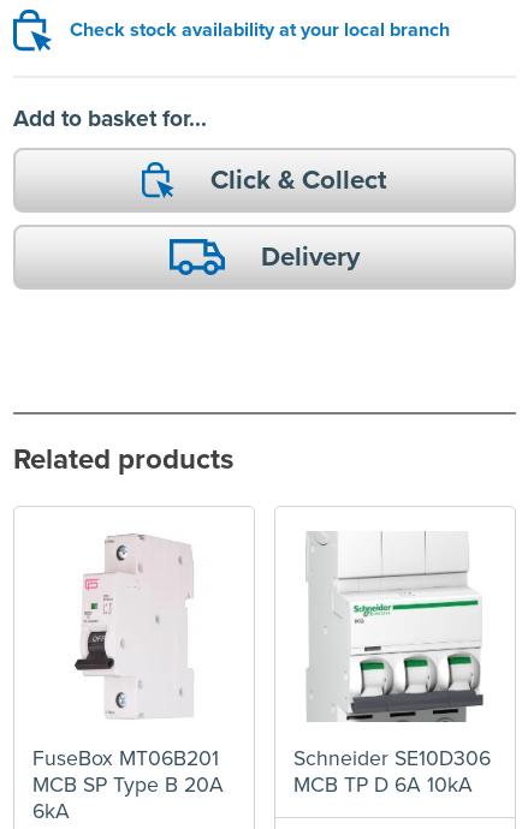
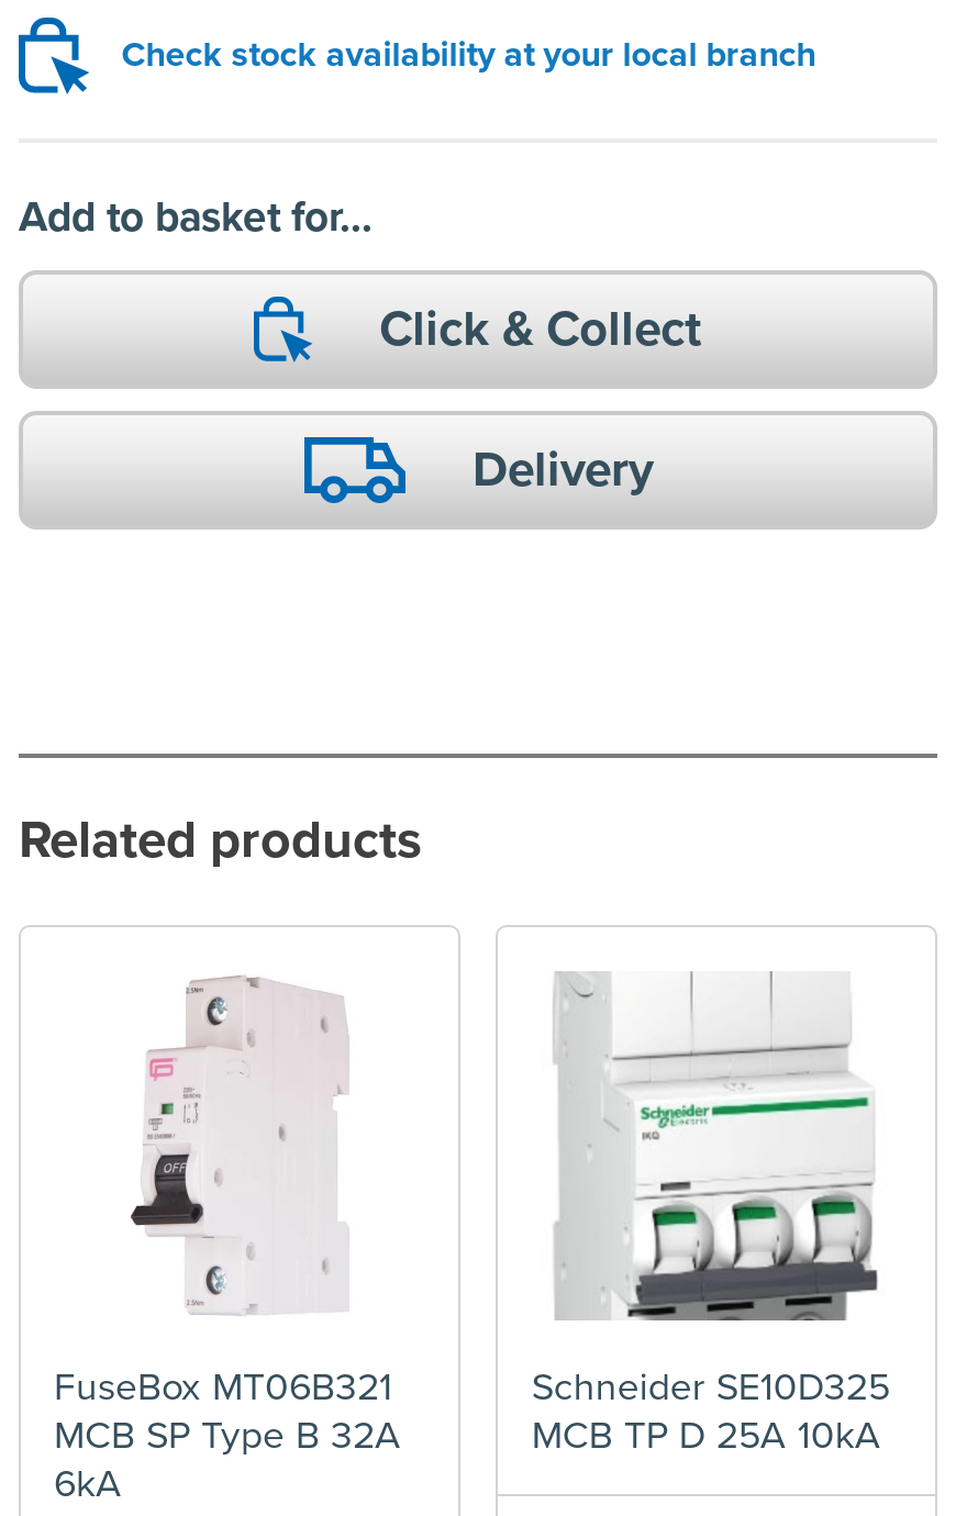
- FuseBox MT06B201
+ FuseBox MT06B321

- Schneider SE10D306
+ Schneider SE10D325

- MCB SP Type B 20A
+ MCB SP Type B 32A

- MCB TP D 6A 10kA
+ MCB TP D 25A 10kA
